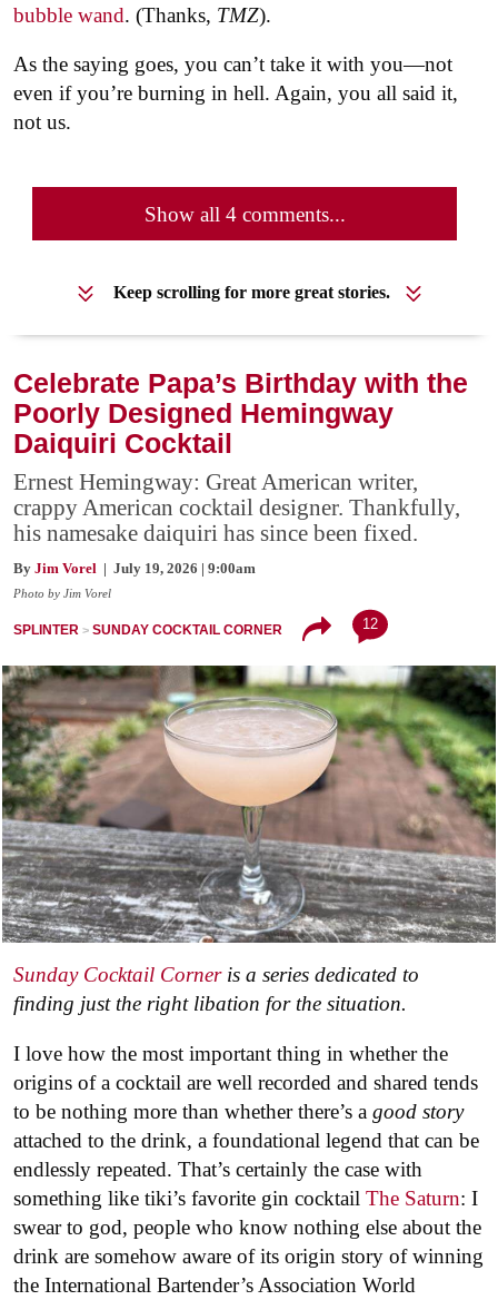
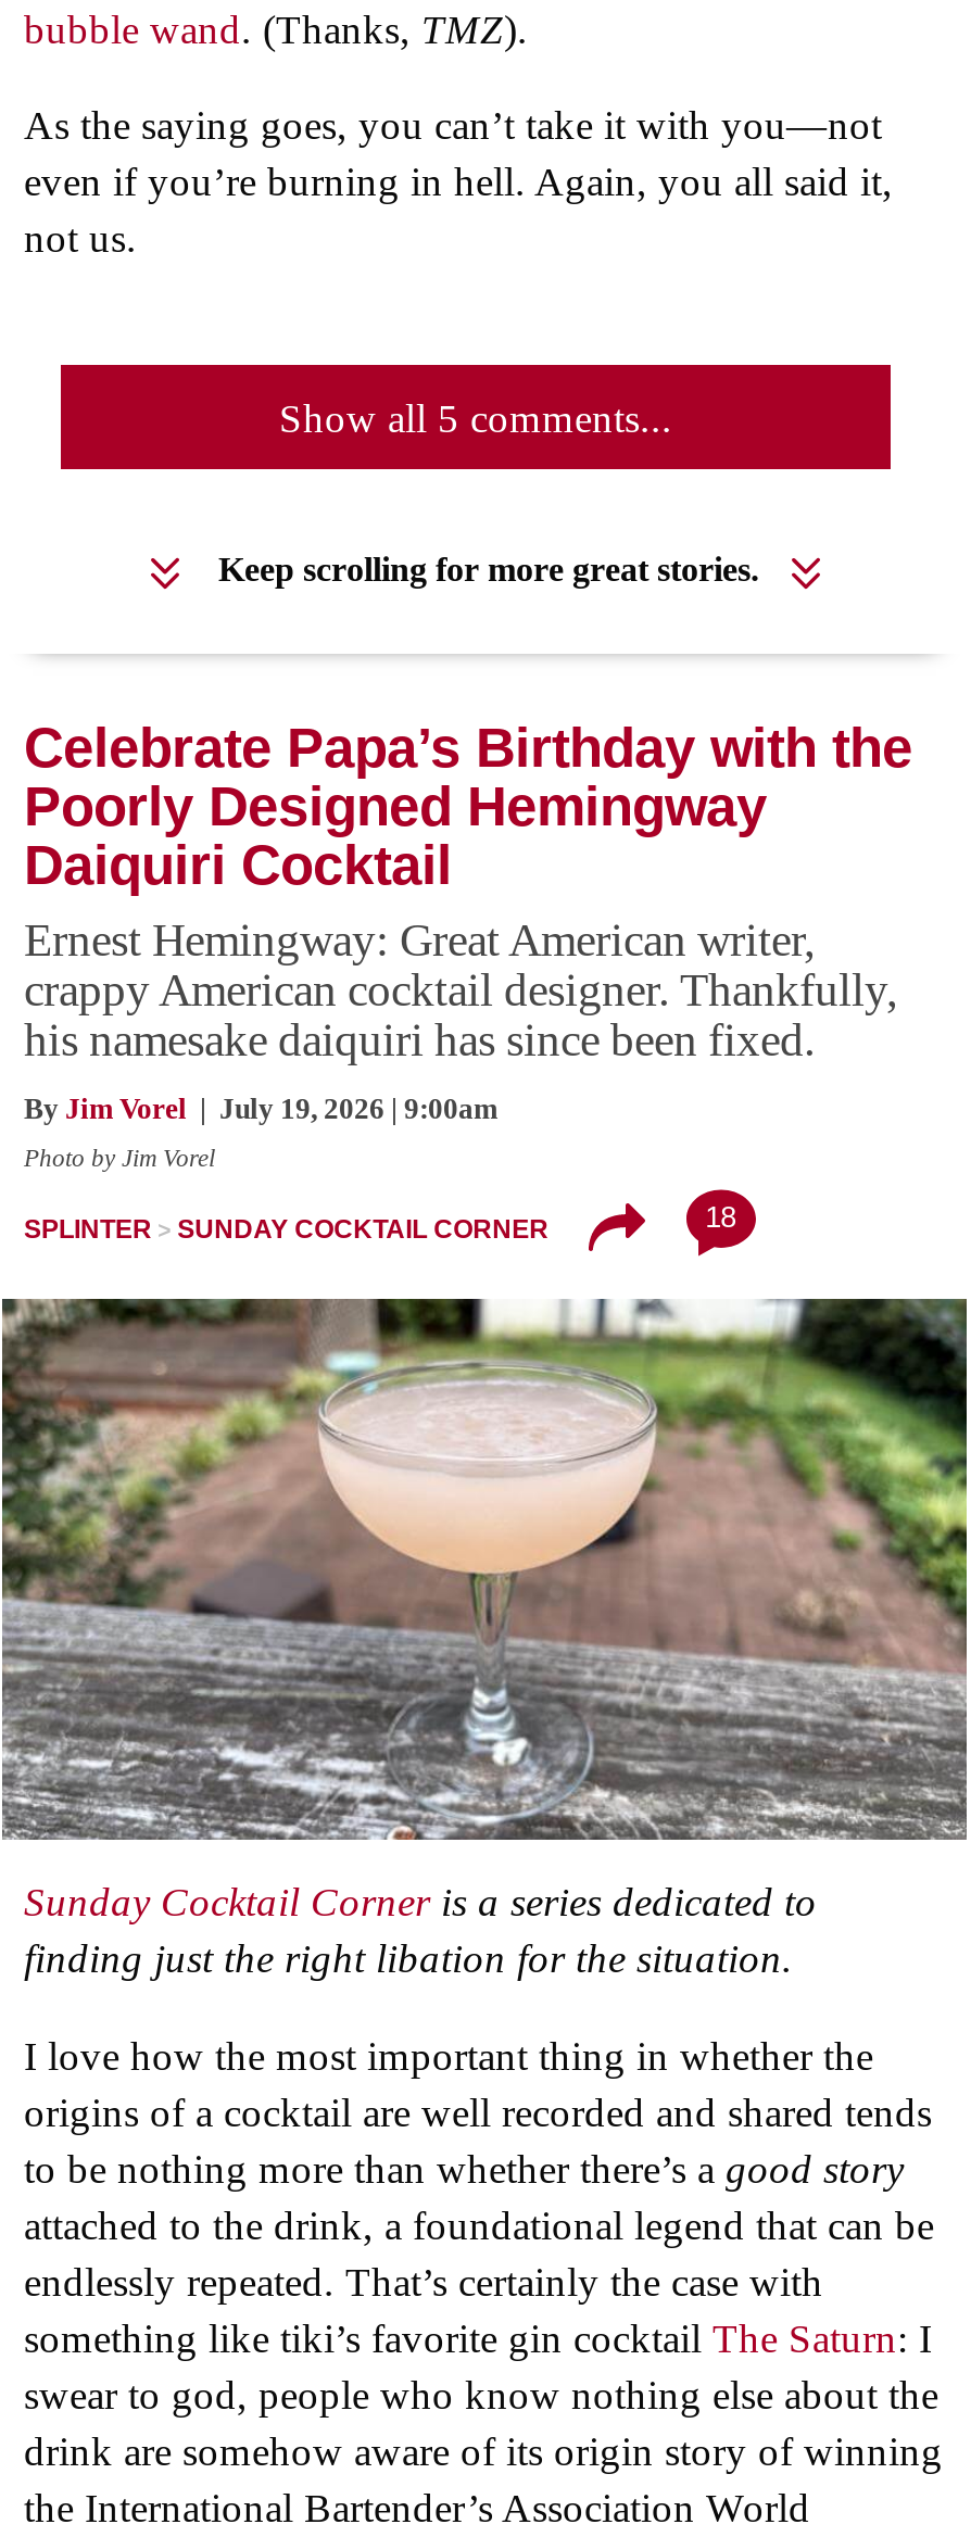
- Show all 4 comments...
+ Show all 5 comments...

- 12
+ 18
